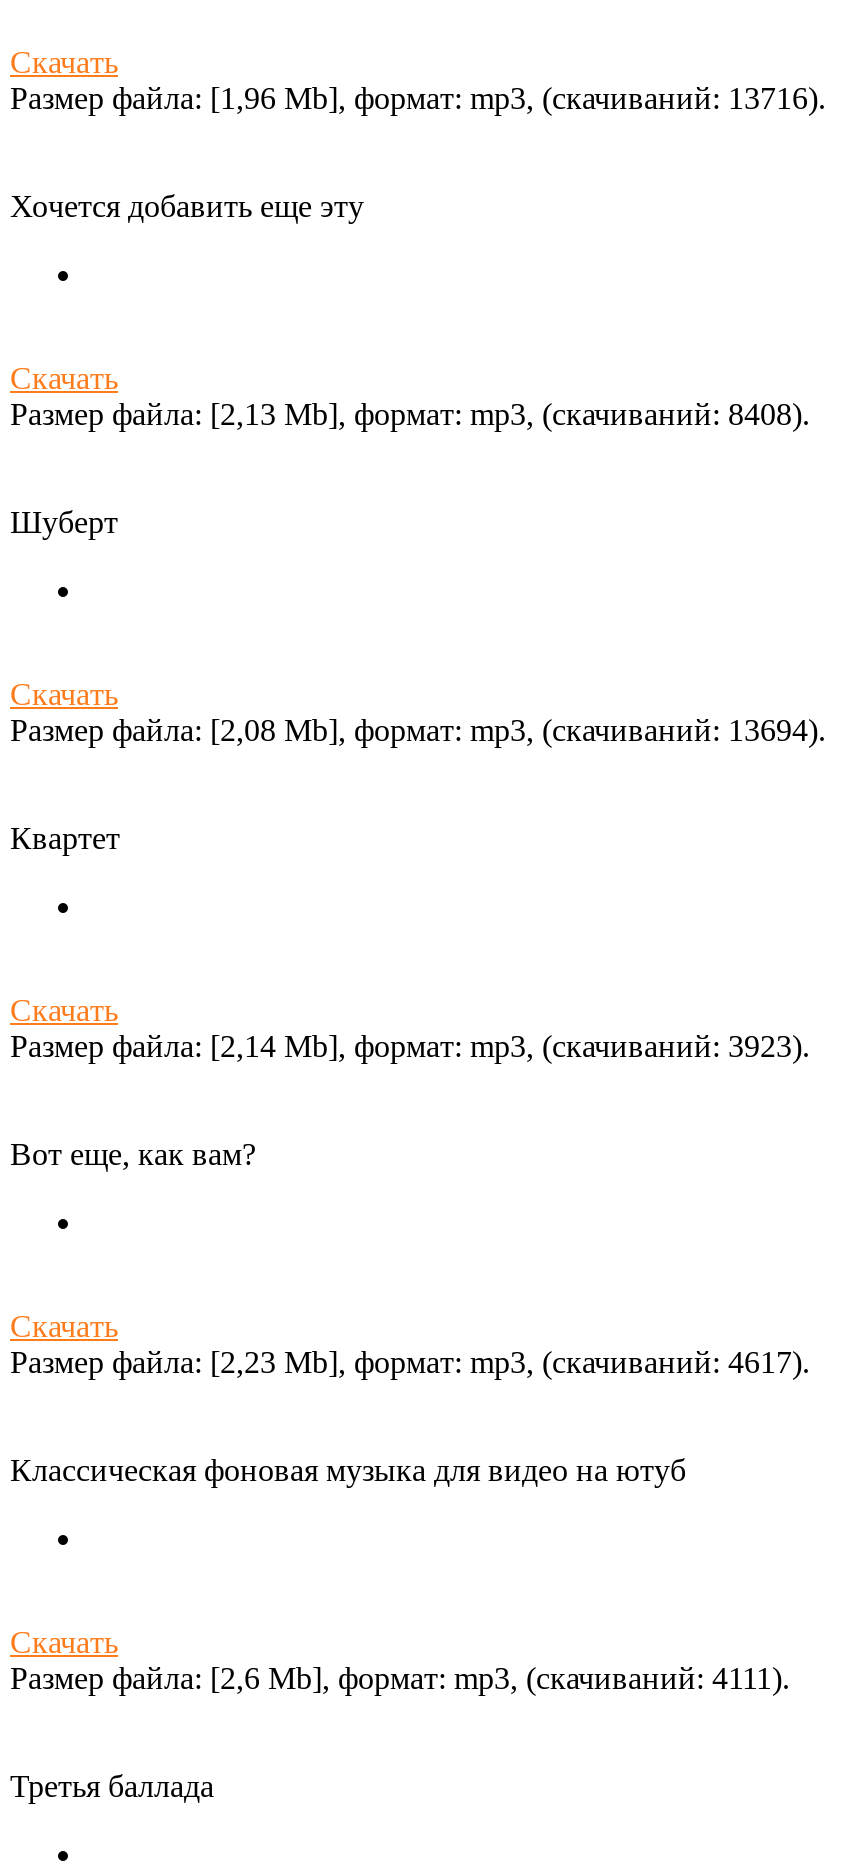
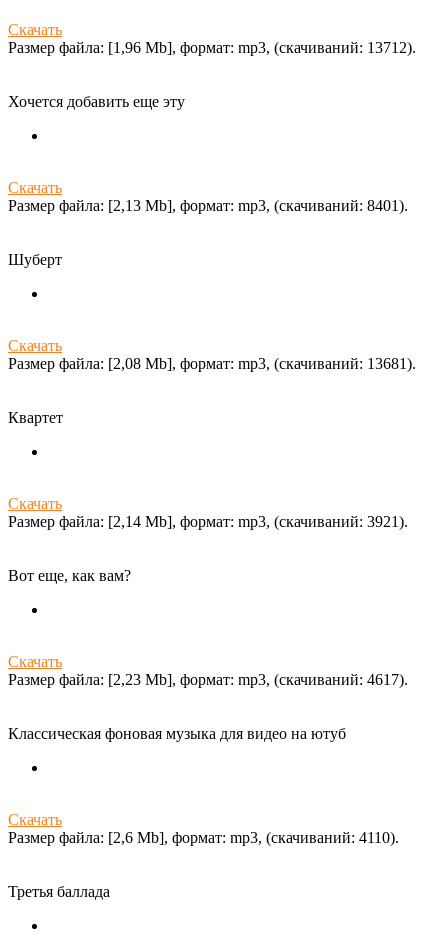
- Размер файла: [1,96 Mb], формат: mp3, (cкачиваний: 13716).
+ Размер файла: [1,96 Mb], формат: mp3, (cкачиваний: 13712).

- Размер файла: [2,13 Mb], формат: mp3, (cкачиваний: 8408).
+ Размер файла: [2,13 Mb], формат: mp3, (cкачиваний: 8401).

- Размер файла: [2,08 Mb], формат: mp3, (cкачиваний: 13694).
+ Размер файла: [2,08 Mb], формат: mp3, (cкачиваний: 13681).

- Размер файла: [2,14 Mb], формат: mp3, (cкачиваний: 3923).
+ Размер файла: [2,14 Mb], формат: mp3, (cкачиваний: 3921).

- Размер файла: [2,6 Mb], формат: mp3, (cкачиваний: 4111).
+ Размер файла: [2,6 Mb], формат: mp3, (cкачиваний: 4110).
